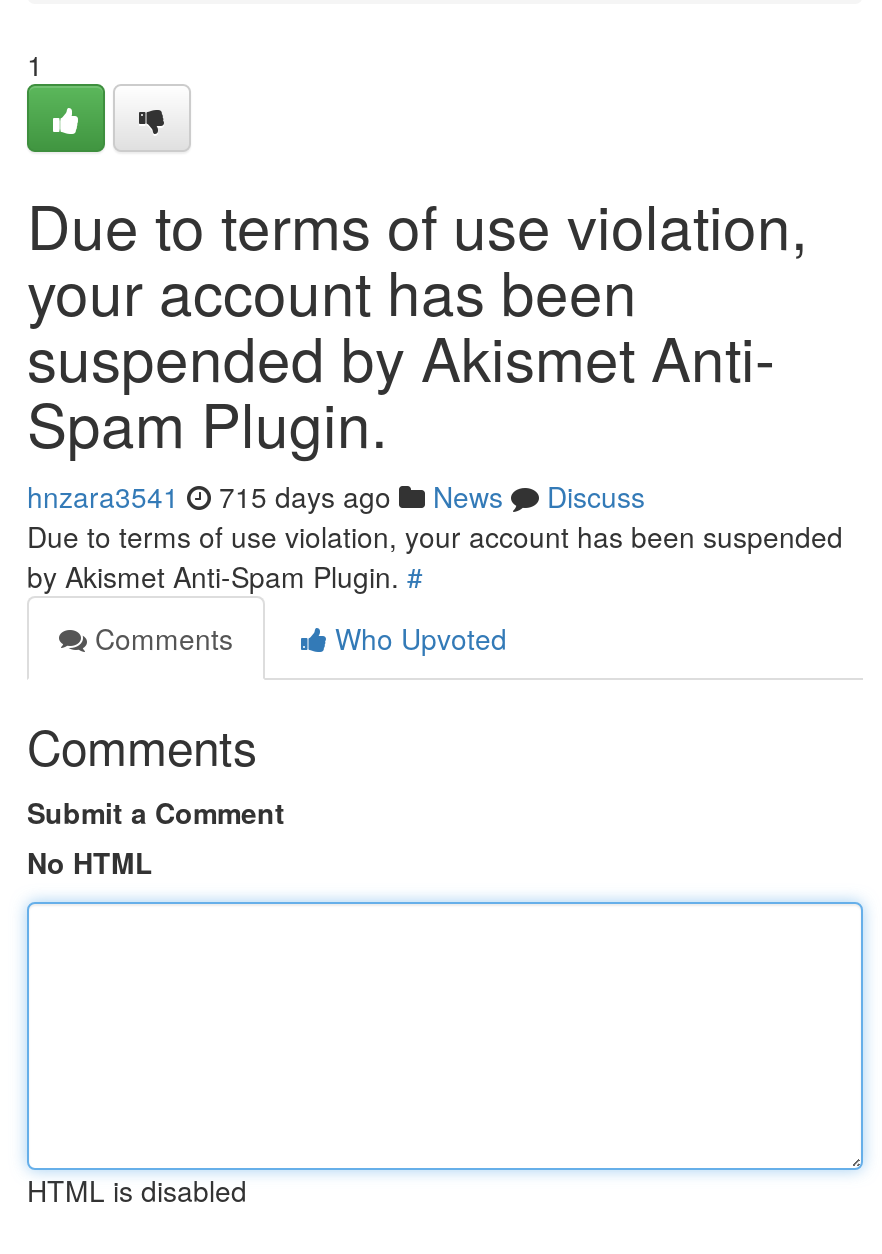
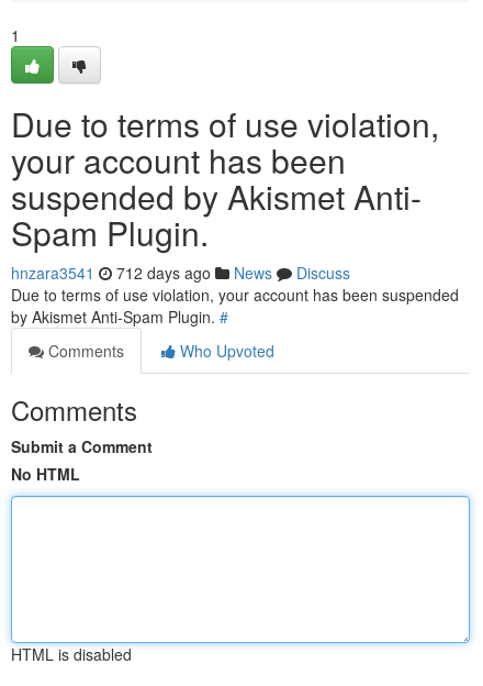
- hnzara3541 715 days ago News Discuss
+ hnzara3541 712 days ago News Discuss
